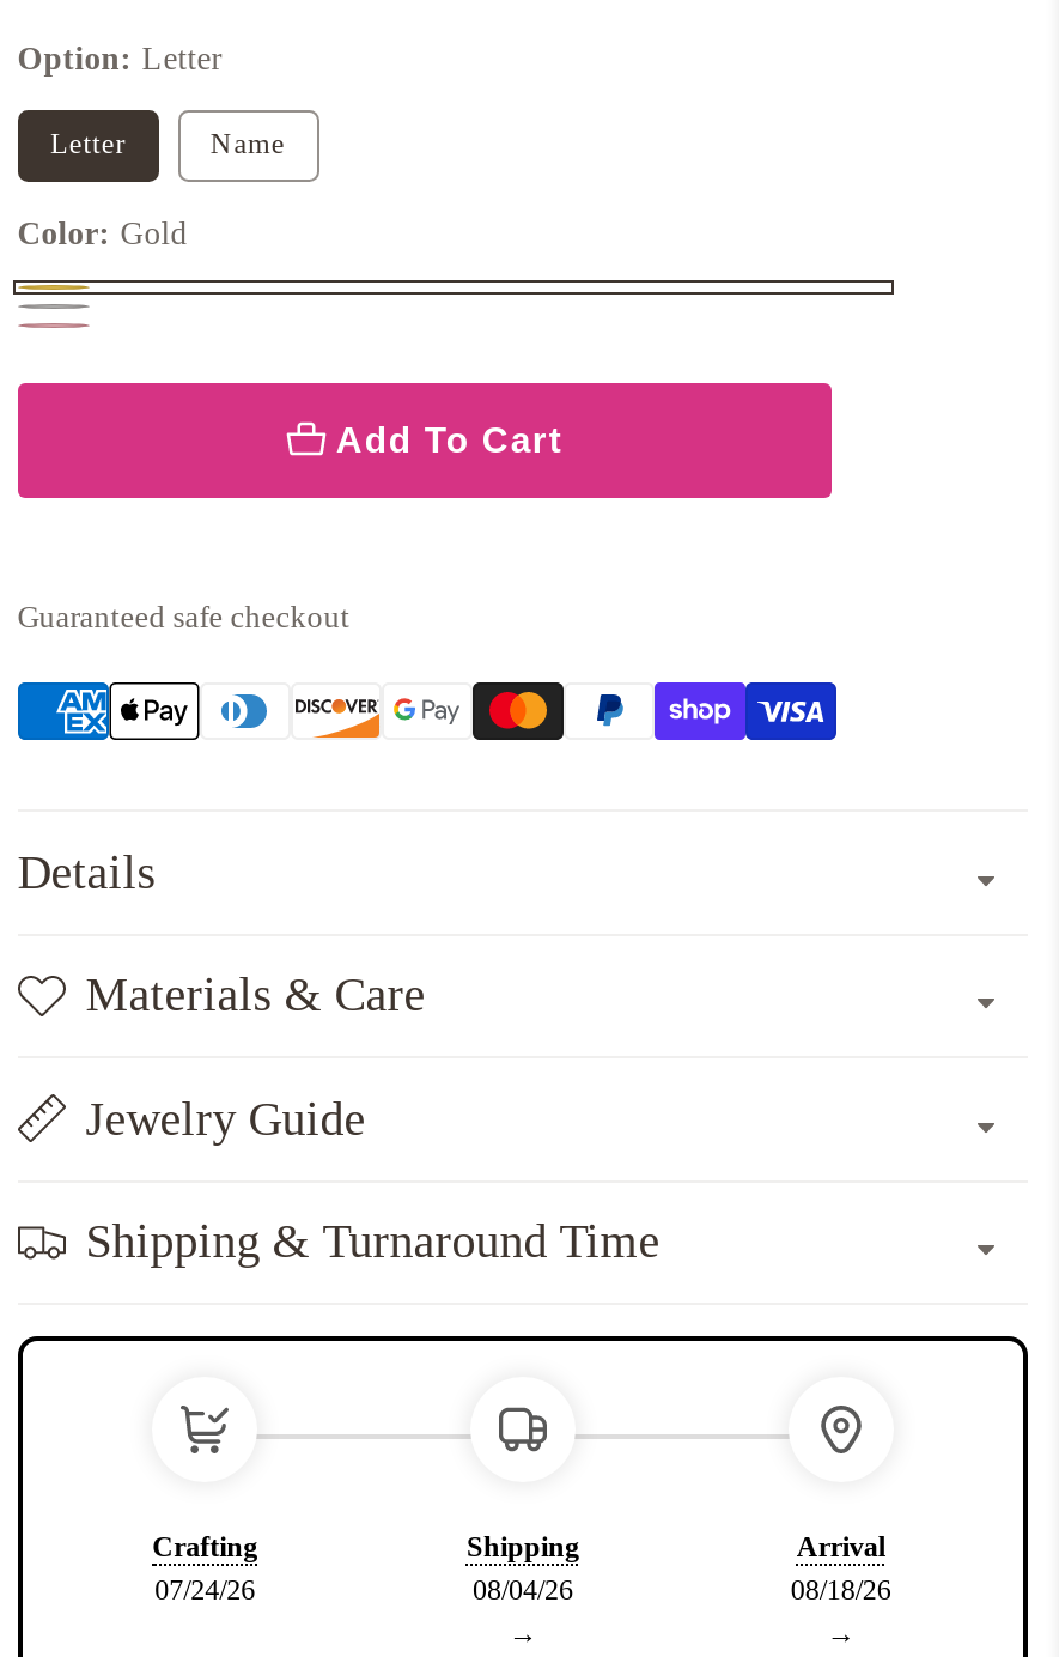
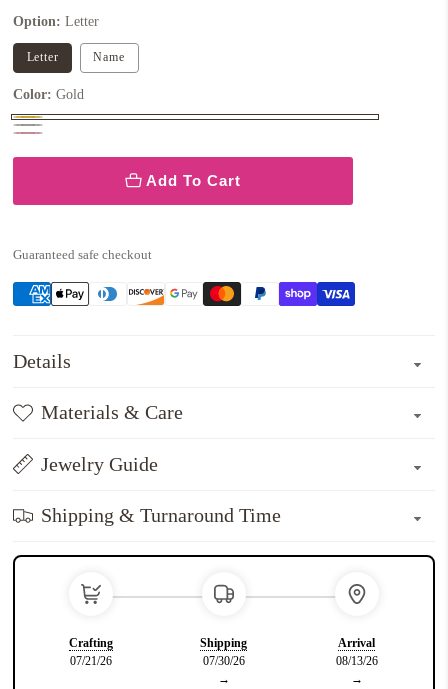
- 07/24/26
+ 07/21/26

- 08/04/26
+ 07/30/26

- 08/18/26
+ 08/13/26
